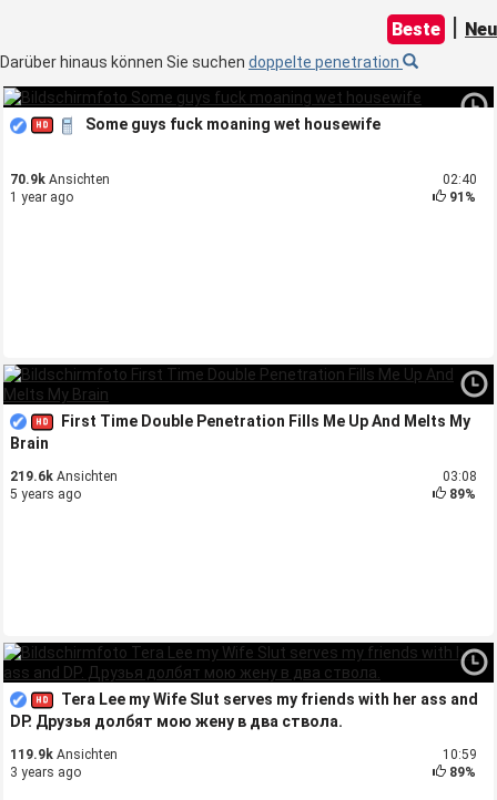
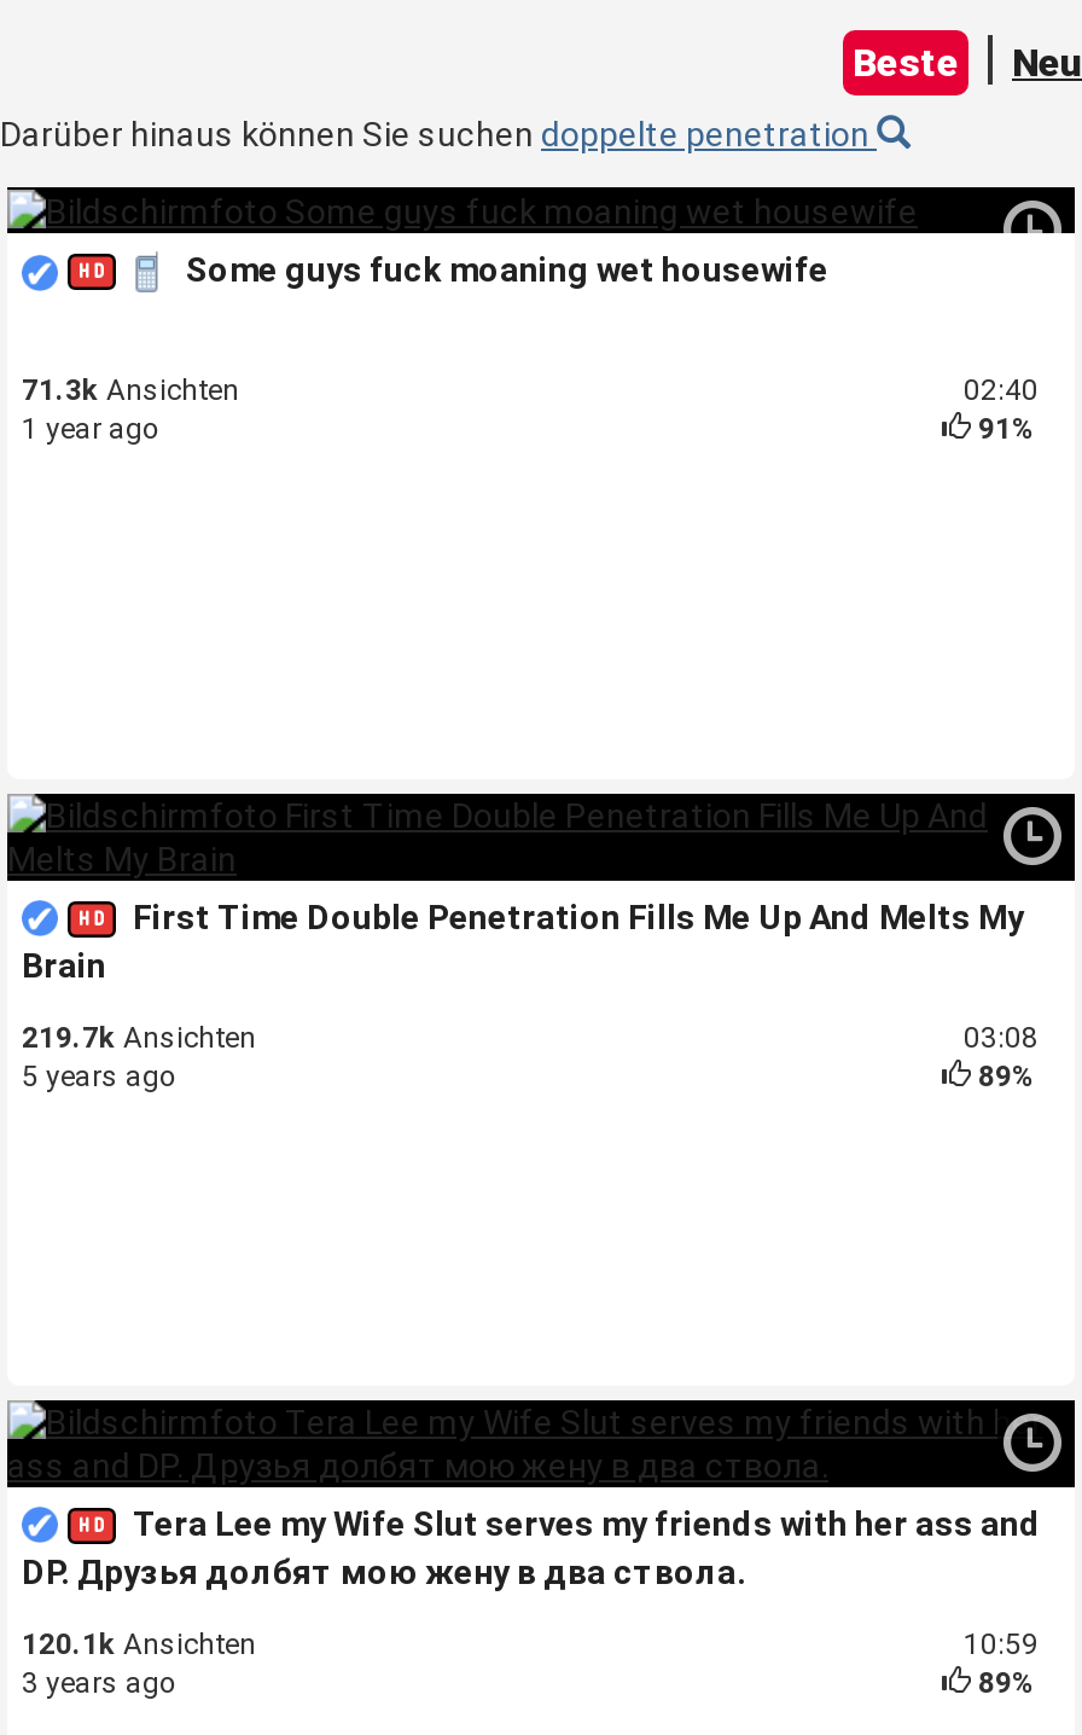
- 70.9k Ansichten
+ 71.3k Ansichten

- 219.6k Ansichten
+ 219.7k Ansichten

- 119.9k Ansichten
+ 120.1k Ansichten
